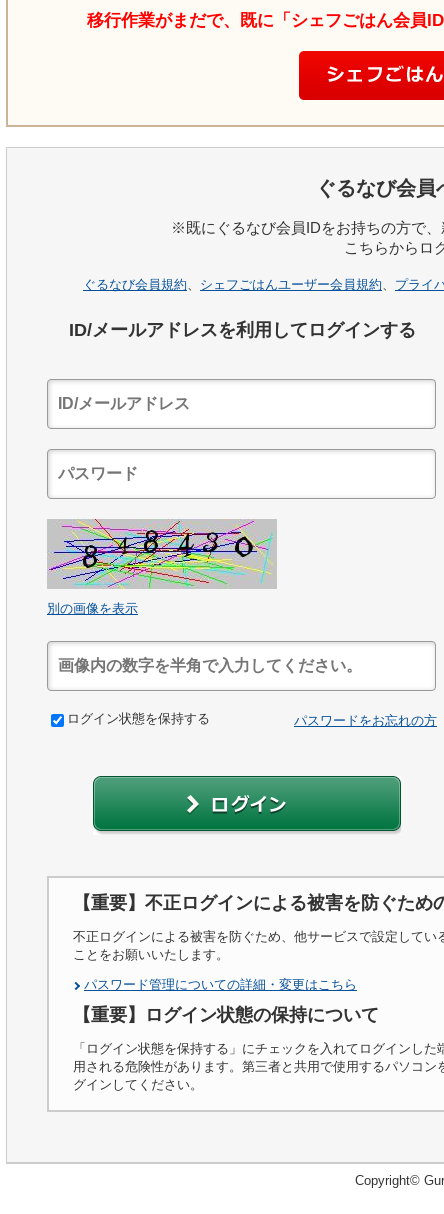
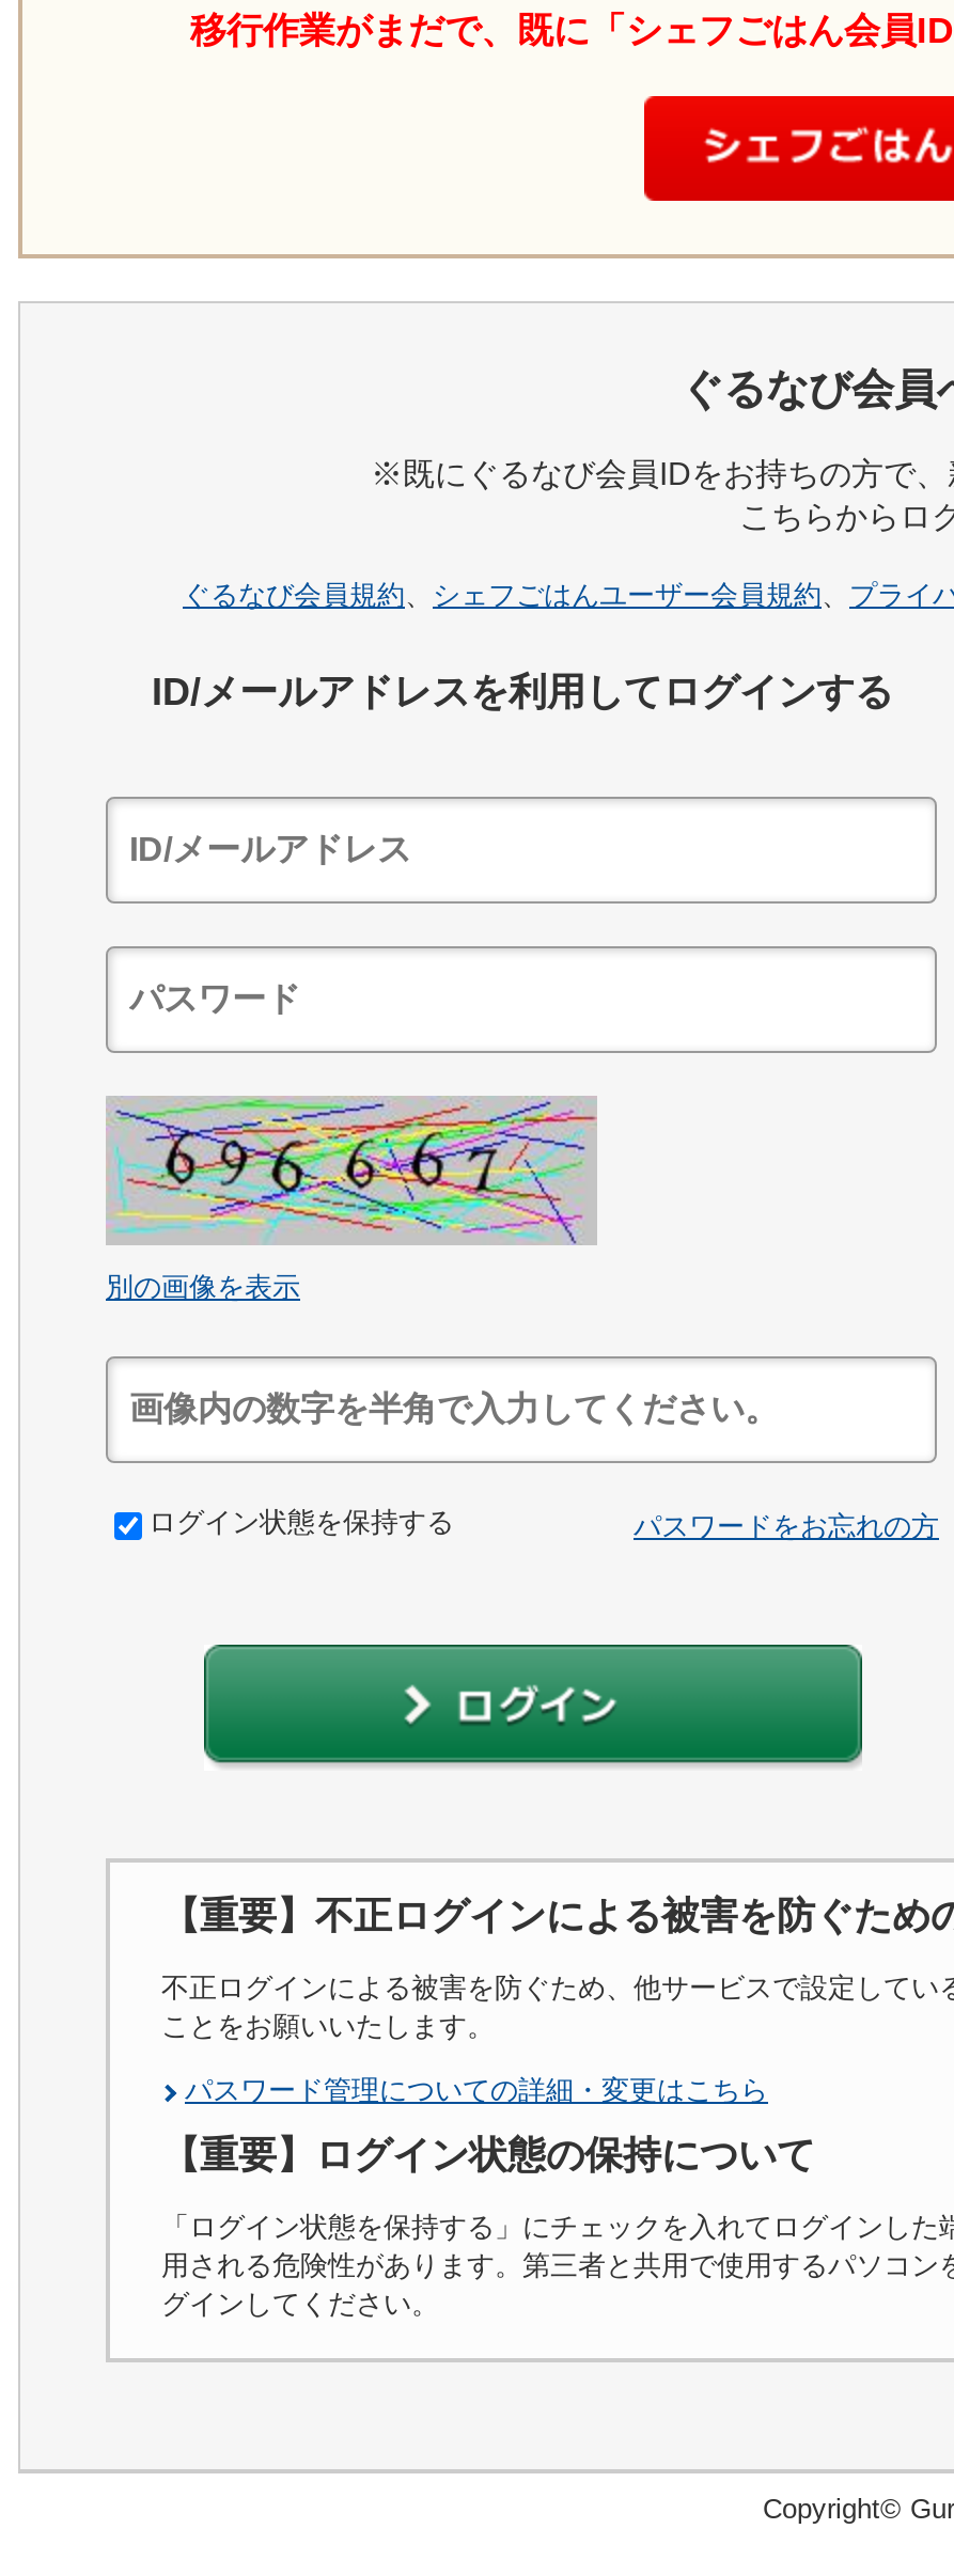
- [image]
+ [image]
